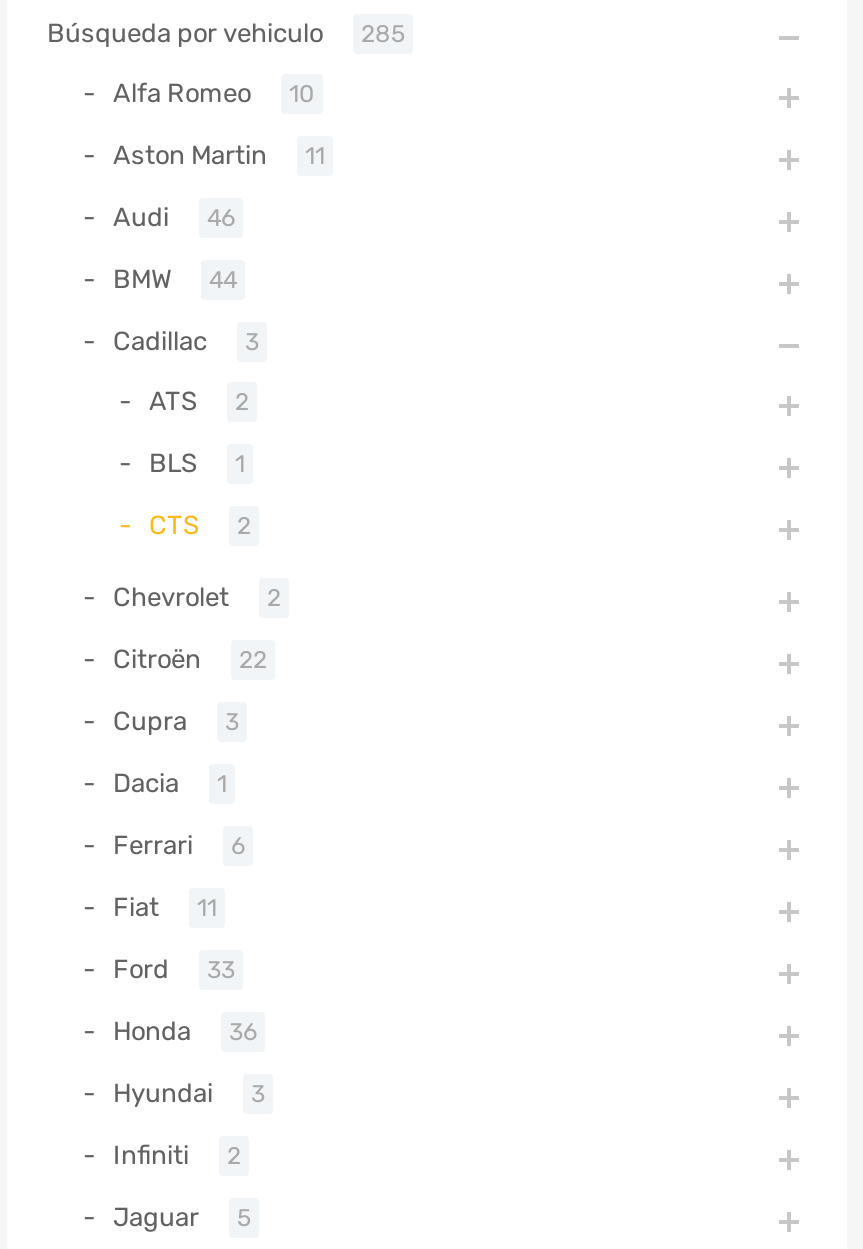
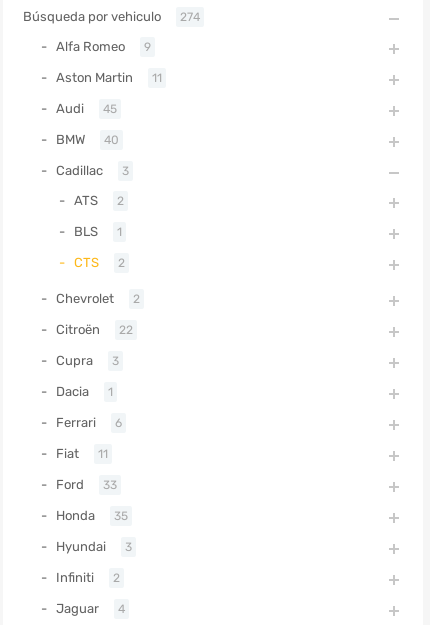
- Búsqueda por vehiculo 285
+ Búsqueda por vehiculo 274

- Alfa Romeo 10
+ Alfa Romeo 9

- Audi 46
+ Audi 45

- BMW 44
+ BMW 40

- Honda 36
+ Honda 35

- Jaguar 5
+ Jaguar 4
